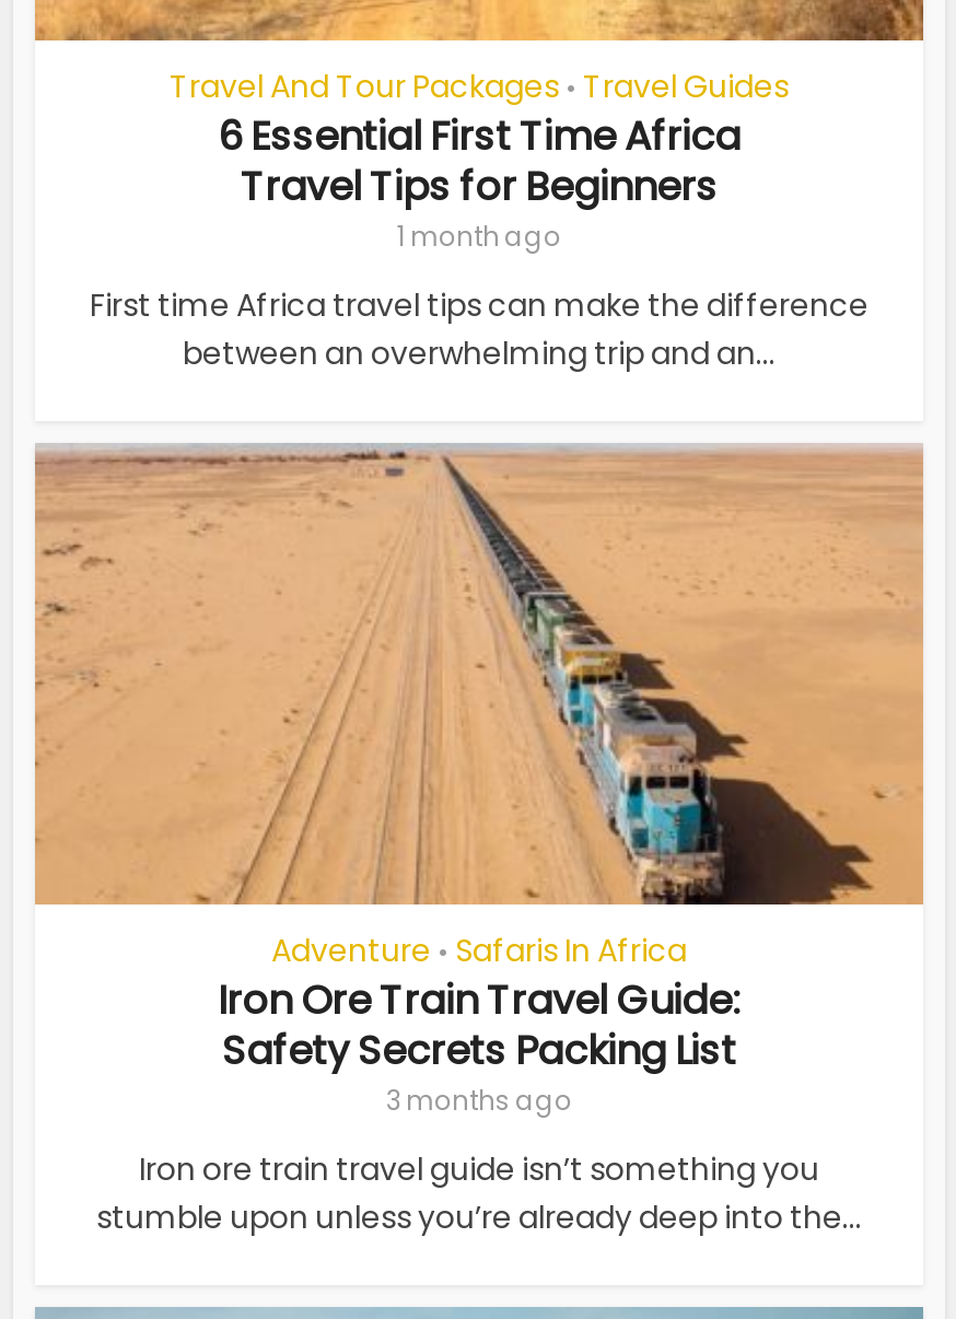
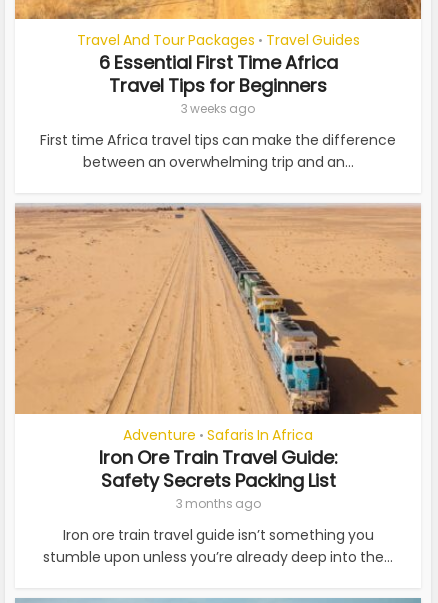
- 1 month ago
+ 3 weeks ago
